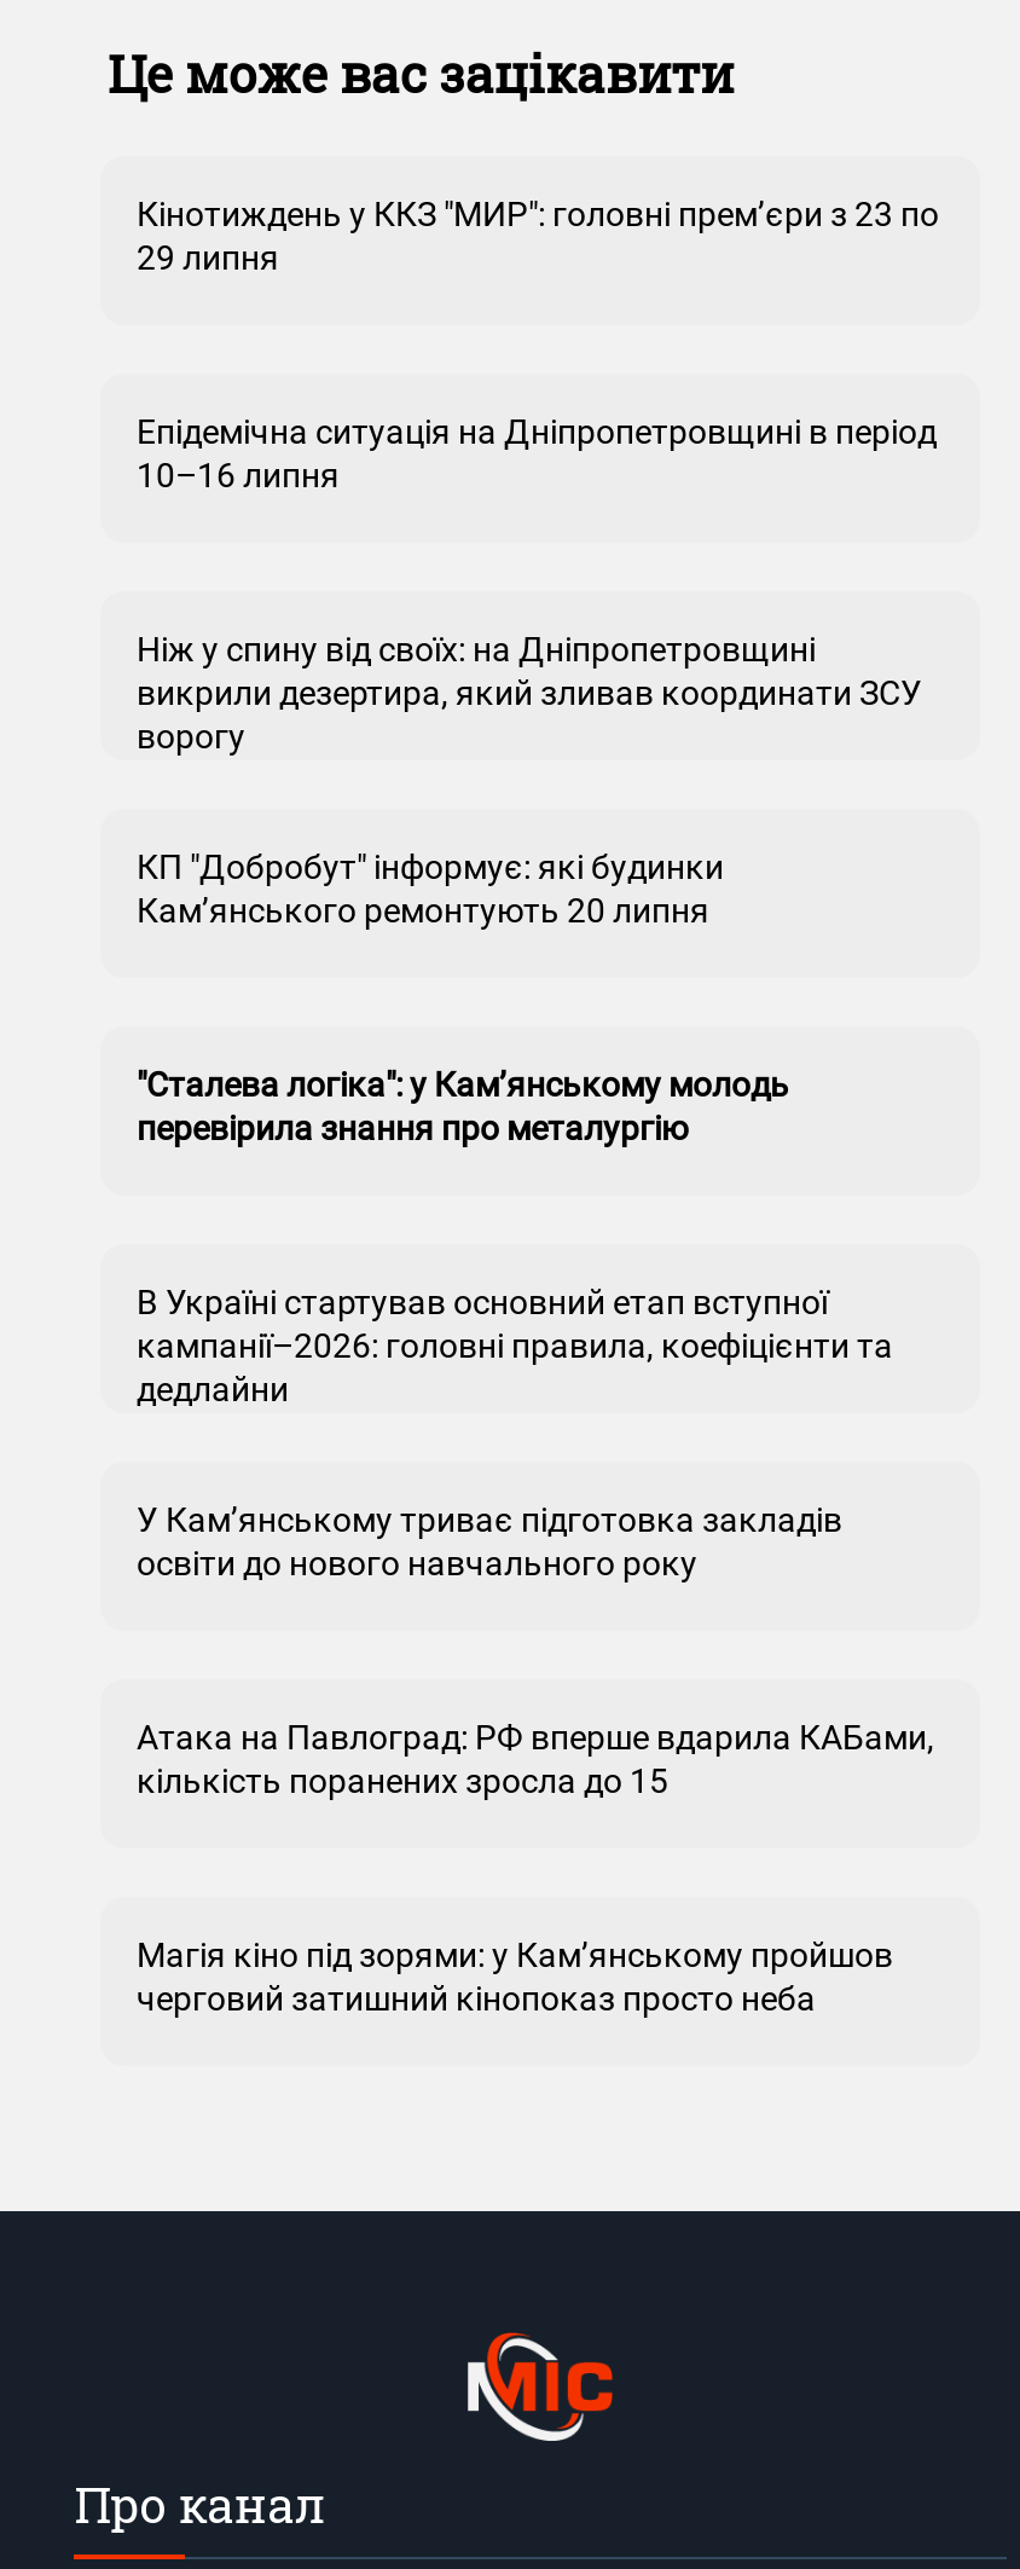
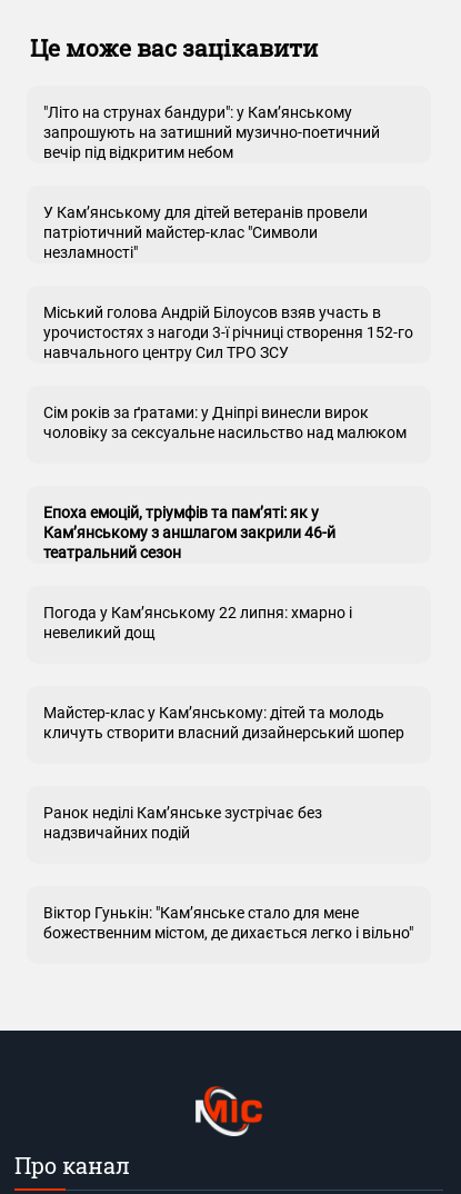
- Кінотиждень у ККЗ "МИР": головні прем’єри з 23 по
- 29 липня
+ "Літо на струнах бандури": у Кам’янському
+ запрошують на затишний музично-поетичний
+ вечір під відкритим небом

- Епідемічна ситуація на Дніпропетровщині в період
- 10–16 липня
+ У Кам’янському для дітей ветеранів провели
+ патріотичний майстер-клас "Символи
+ незламності"

- Ніж у спину від своїх: на Дніпропетровщині
- викрили дезертира, який зливав координати ЗСУ
- ворогу
+ Міський голова Андрій Білоусов взяв участь в
+ урочистостях з нагоди 3-ї річниці створення 152-го
+ навчального центру Сил ТРО ЗСУ

- КП "Добробут" інформує: які будинки
- Кам’янського ремонтують 20 липня
+ Сім років за ґратами: у Дніпрі винесли вирок
+ чоловіку за сексуальне насильство над малюком

- "Сталева логіка": у Кам’янському молодь
- перевірила знання про металургію
+ Епоха емоцій, тріумфів та пам’яті: як у
+ Кам’янському з аншлагом закрили 46-й
+ театральний сезон

- В Україні стартував основний етап вступної
- кампанії–2026: головні правила, коефіцієнти та
- дедлайни
+ Погода у Кам’янському 22 липня: хмарно і
+ невеликий дощ

- У Кам’янському триває підготовка закладів
- освіти до нового навчального року
+ Майстер-клас у Кам’янському: дітей та молодь
+ кличуть створити власний дизайнерський шопер

- Атака на Павлоград: РФ вперше вдарила КАБами,
- кількість поранених зросла до 15
+ Ранок неділі Кам’янське зустрічає без
+ надзвичайних подій

- Магія кіно під зорями: у Кам’янському пройшов
- черговий затишний кінопоказ просто неба
+ Віктор Гунькін: "Кам’янське стало для мене
+ божественним містом, де дихається легко і вільно"
